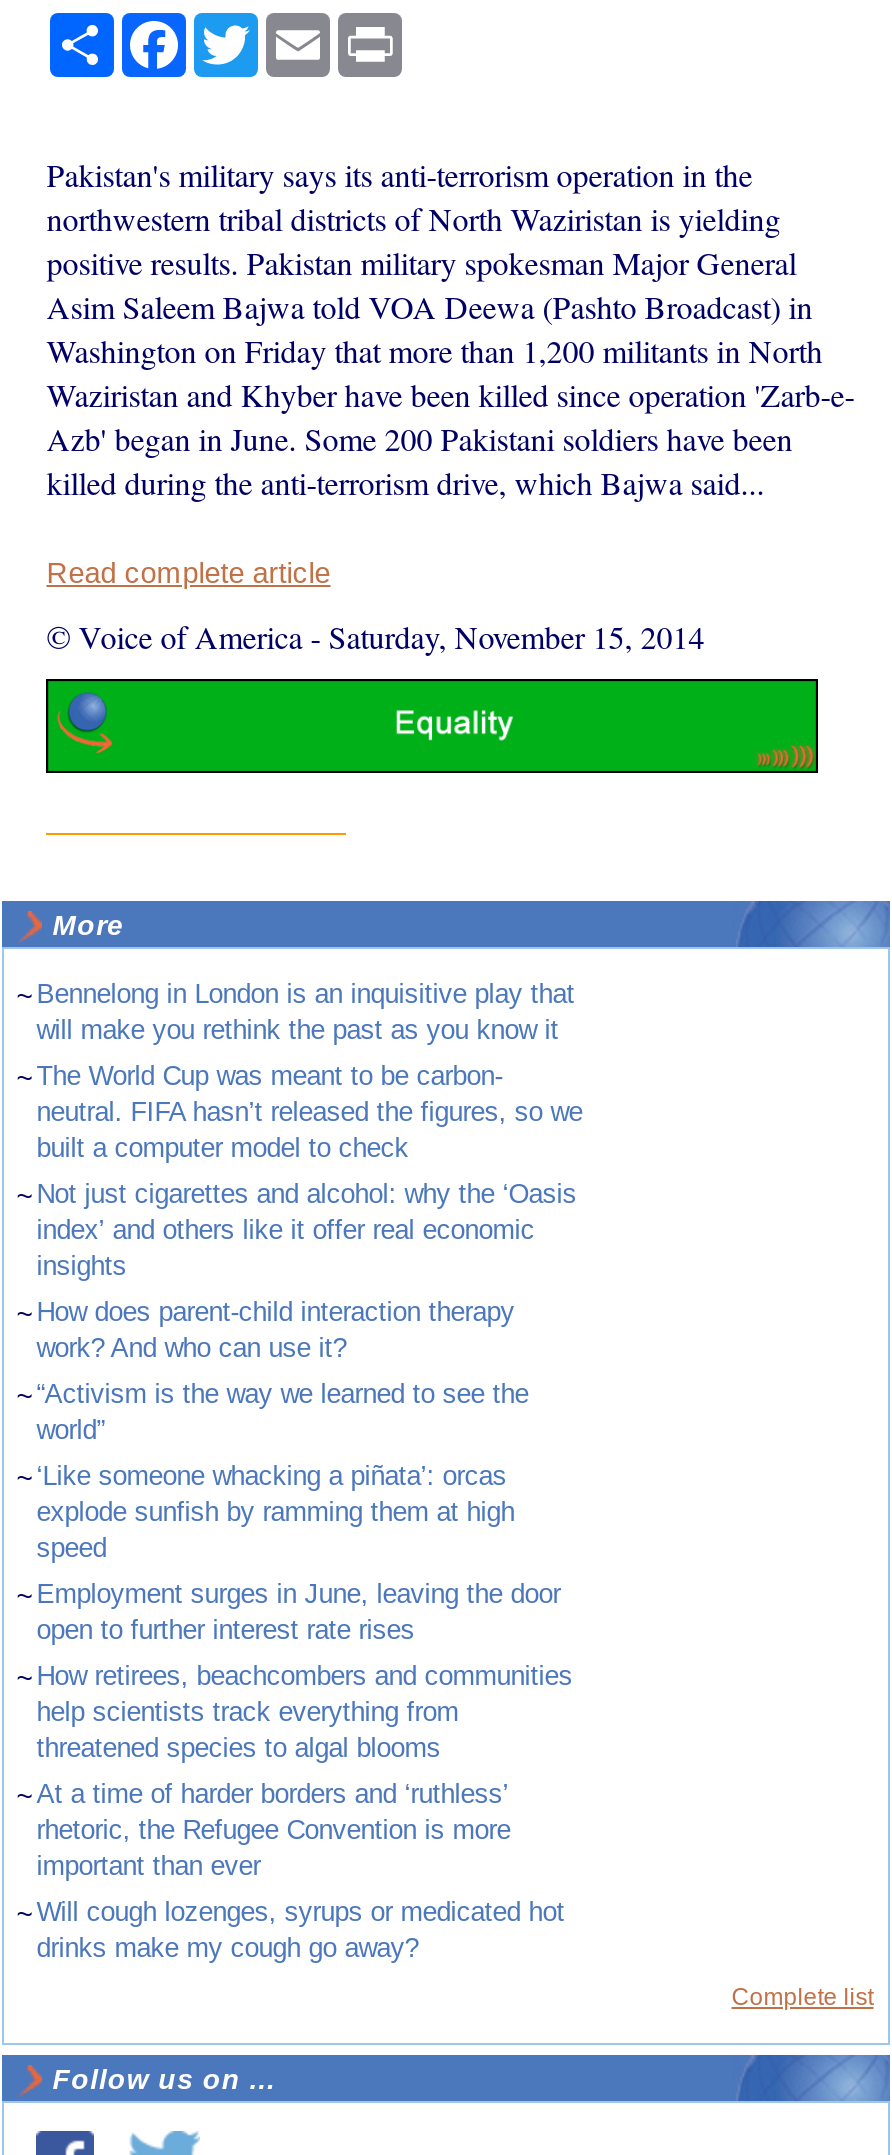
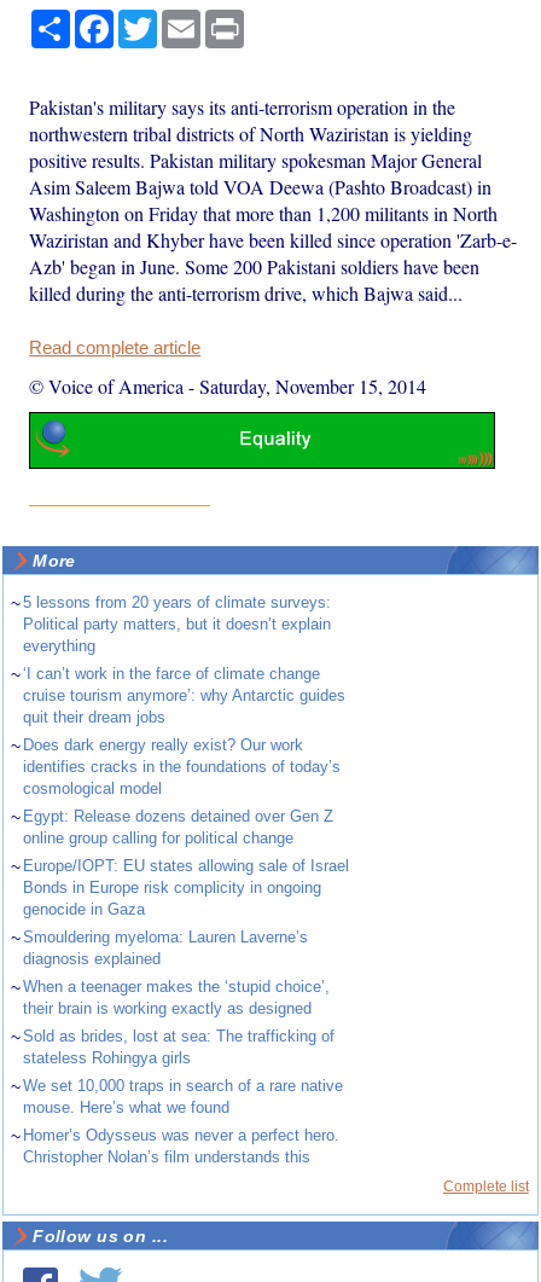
- ~ Bennelong in London is an inquisitive play that
- will make you rethink the past as you know it
+ ~ 5 lessons from 20 years of climate surveys:
+ Political party matters, but it doesn’t explain
+ everything

- ~ The World Cup was meant to be carbon-
- neutral. FIFA hasn’t released the figures, so we
- built a computer model to check
+ ~ ‘I can’t work in the farce of climate change
+ cruise tourism anymore’: why Antarctic guides
+ quit their dream jobs

- ~ Not just cigarettes and alcohol: why the ‘Oasis
- index’ and others like it offer real economic
- insights
+ ~ Does dark energy really exist? Our work
+ identifies cracks in the foundations of today’s
+ cosmological model

- ~ How does parent-child interaction therapy
- work? And who can use it?
+ ~ Egypt: Release dozens detained over Gen Z
+ online group calling for political change

- ~ “Activism is the way we learned to see the
- world”
+ ~ Europe/IOPT: EU states allowing sale of Israel
+ Bonds in Europe risk complicity in ongoing
+ genocide in Gaza

- ~ ‘Like someone whacking a piñata’: orcas
- explode sunfish by ramming them at high
- speed
+ ~ Smouldering myeloma: Lauren Laverne’s
+ diagnosis explained

- ~ Employment surges in June, leaving the door
- open to further interest rate rises
+ ~ When a teenager makes the ‘stupid choice’,
+ their brain is working exactly as designed

- ~ How retirees, beachcombers and communities
- help scientists track everything from
- threatened species to algal blooms
+ ~ Sold as brides, lost at sea: The trafficking of
+ stateless Rohingya girls

- ~ At a time of harder borders and ‘ruthless’
- rhetoric, the Refugee Convention is more
- important than ever
+ ~ We set 10,000 traps in search of a rare native
+ mouse. Here’s what we found

- ~ Will cough lozenges, syrups or medicated hot
- drinks make my cough go away?
+ ~ Homer’s Odysseus was never a perfect hero.
+ Christopher Nolan’s film understands this
